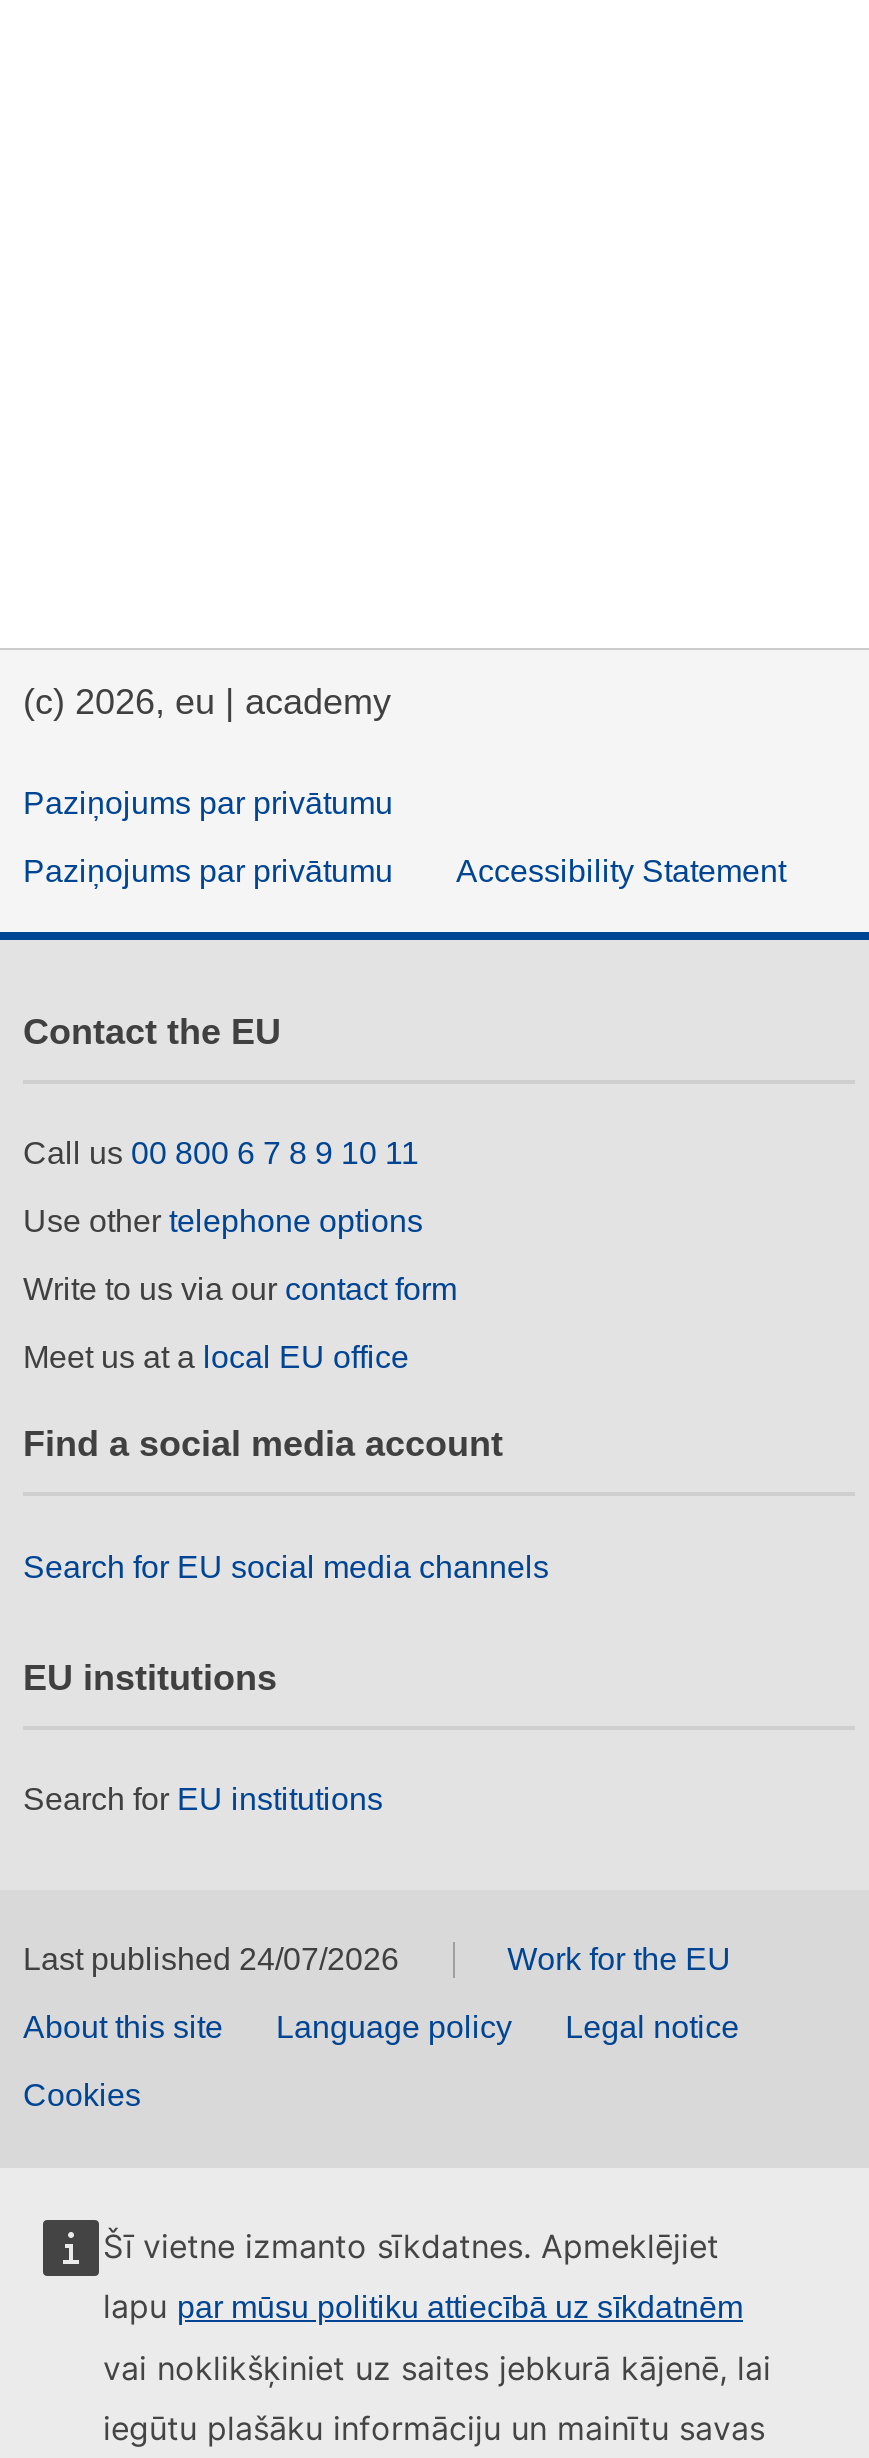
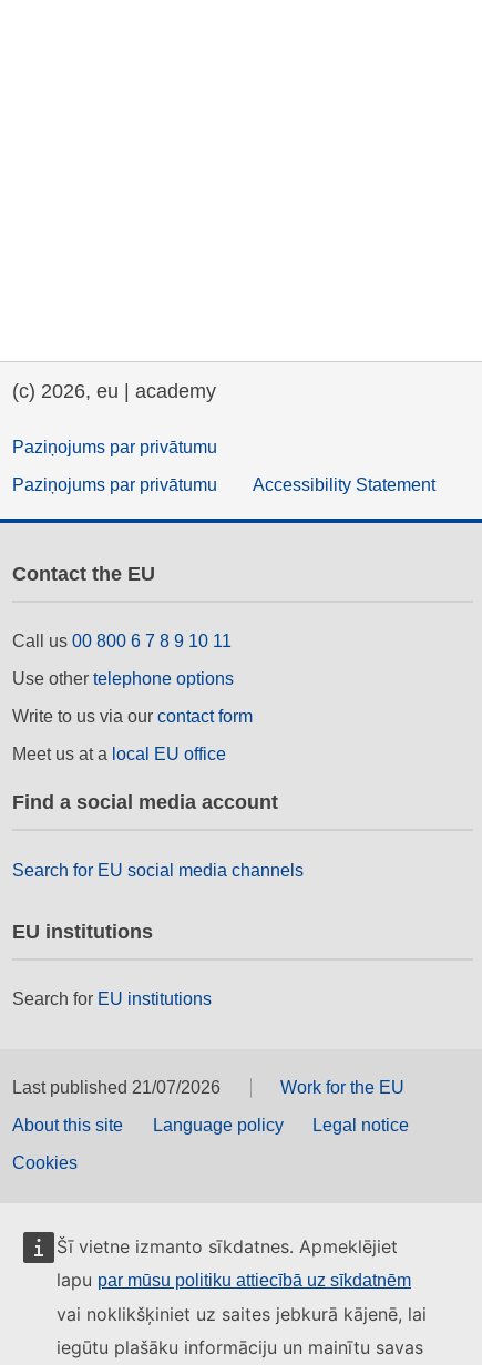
- Last published 24/07/2026
+ Last published 21/07/2026
